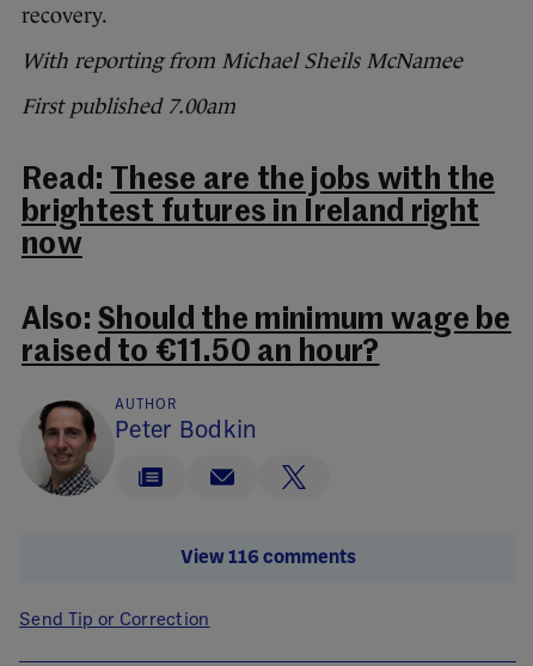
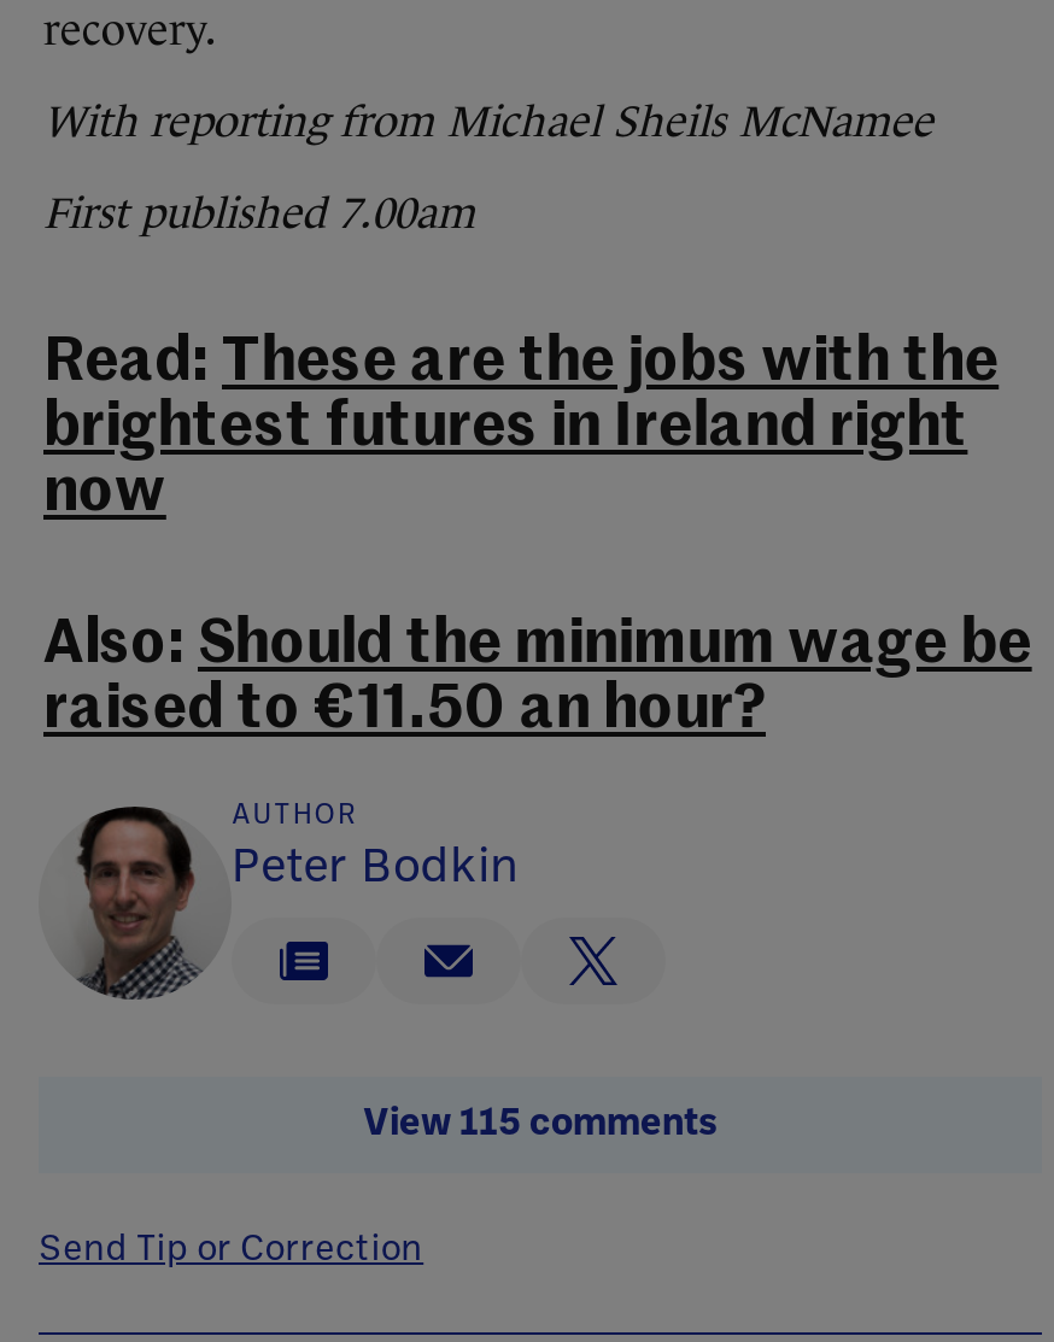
- View 116 comments
+ View 115 comments
